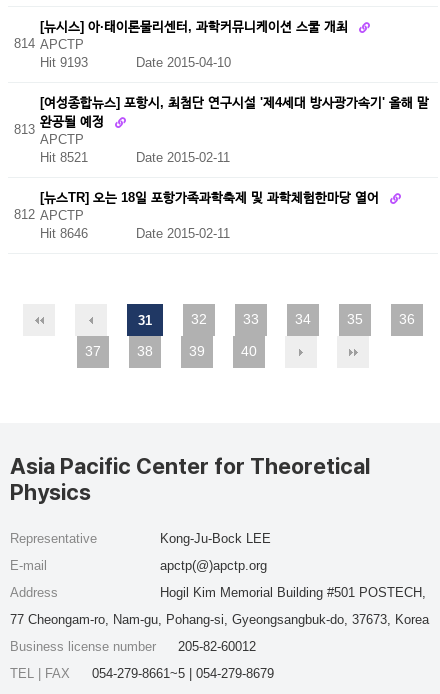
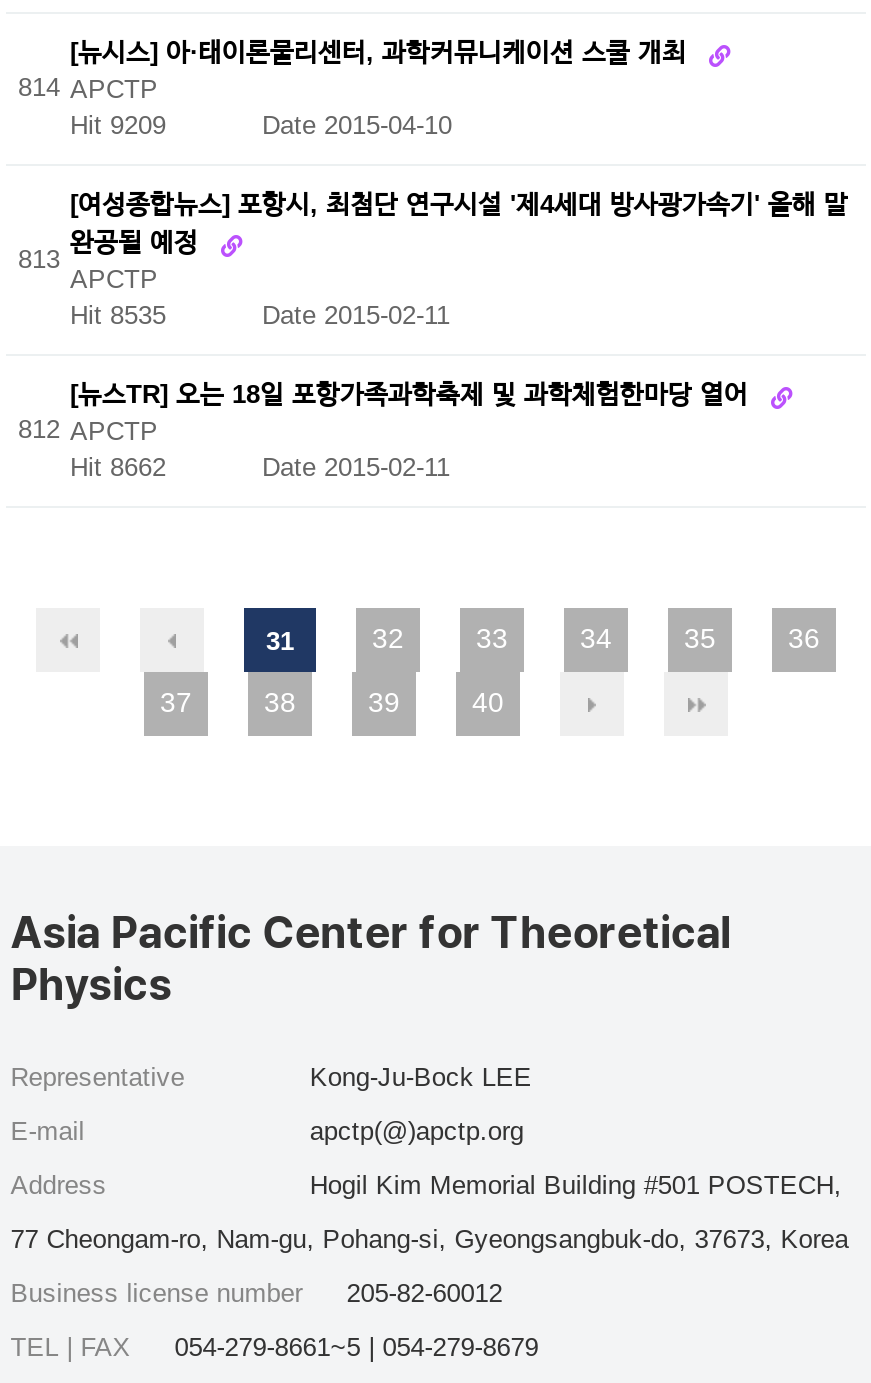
- Hit 9193 Date 2015-04-10
+ Hit 9209 Date 2015-04-10

- Hit 8521 Date 2015-02-11
+ Hit 8535 Date 2015-02-11

- Hit 8646 Date 2015-02-11
+ Hit 8662 Date 2015-02-11
